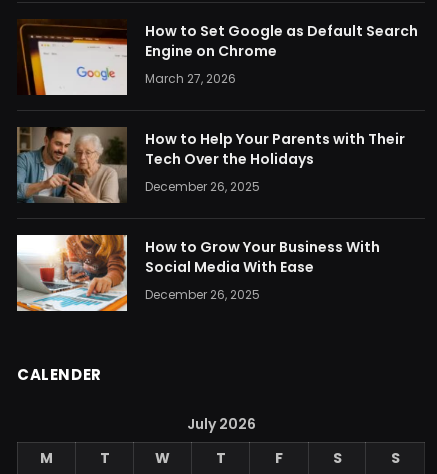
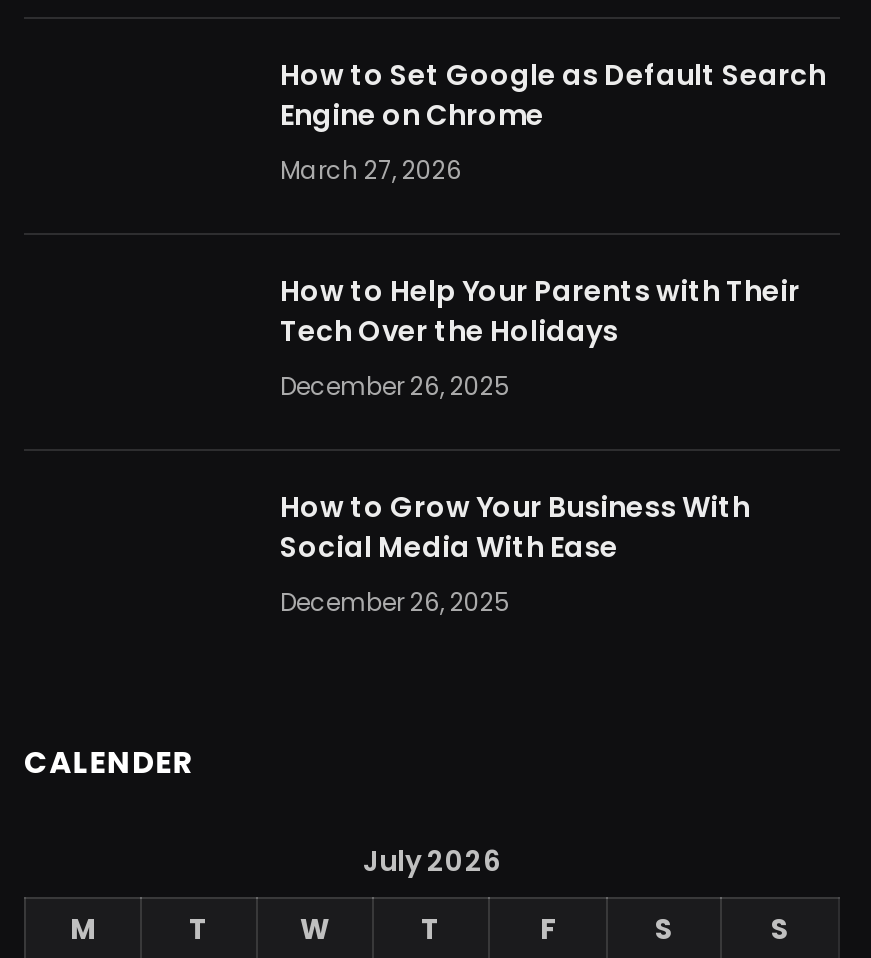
- [image]

- [image]

- [image]
